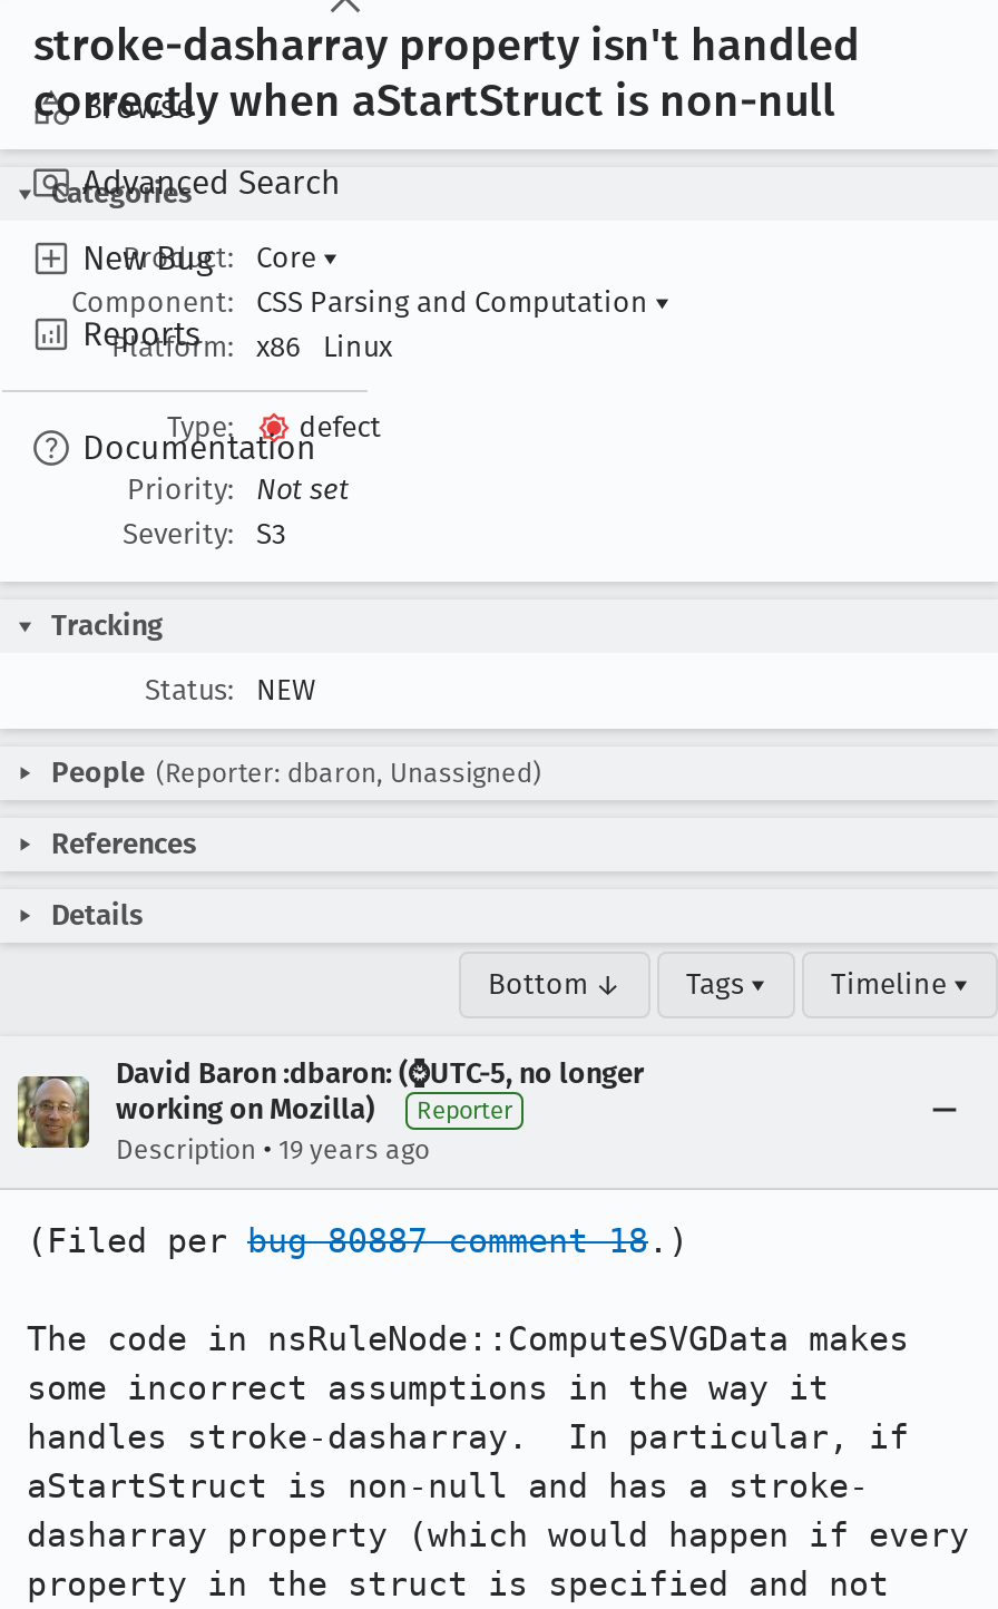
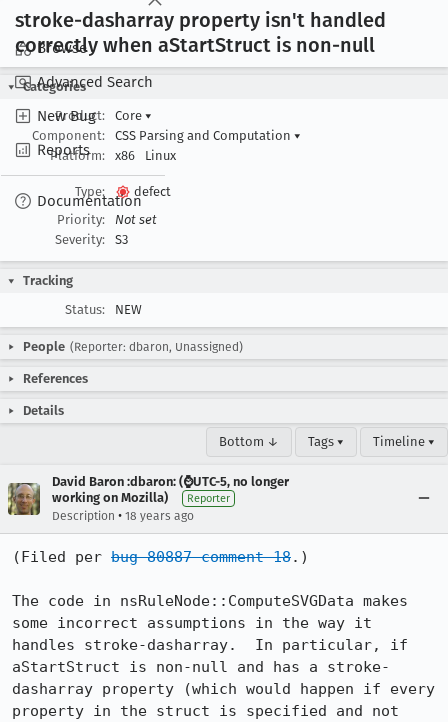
- Description • 19 years ago
+ Description • 18 years ago
